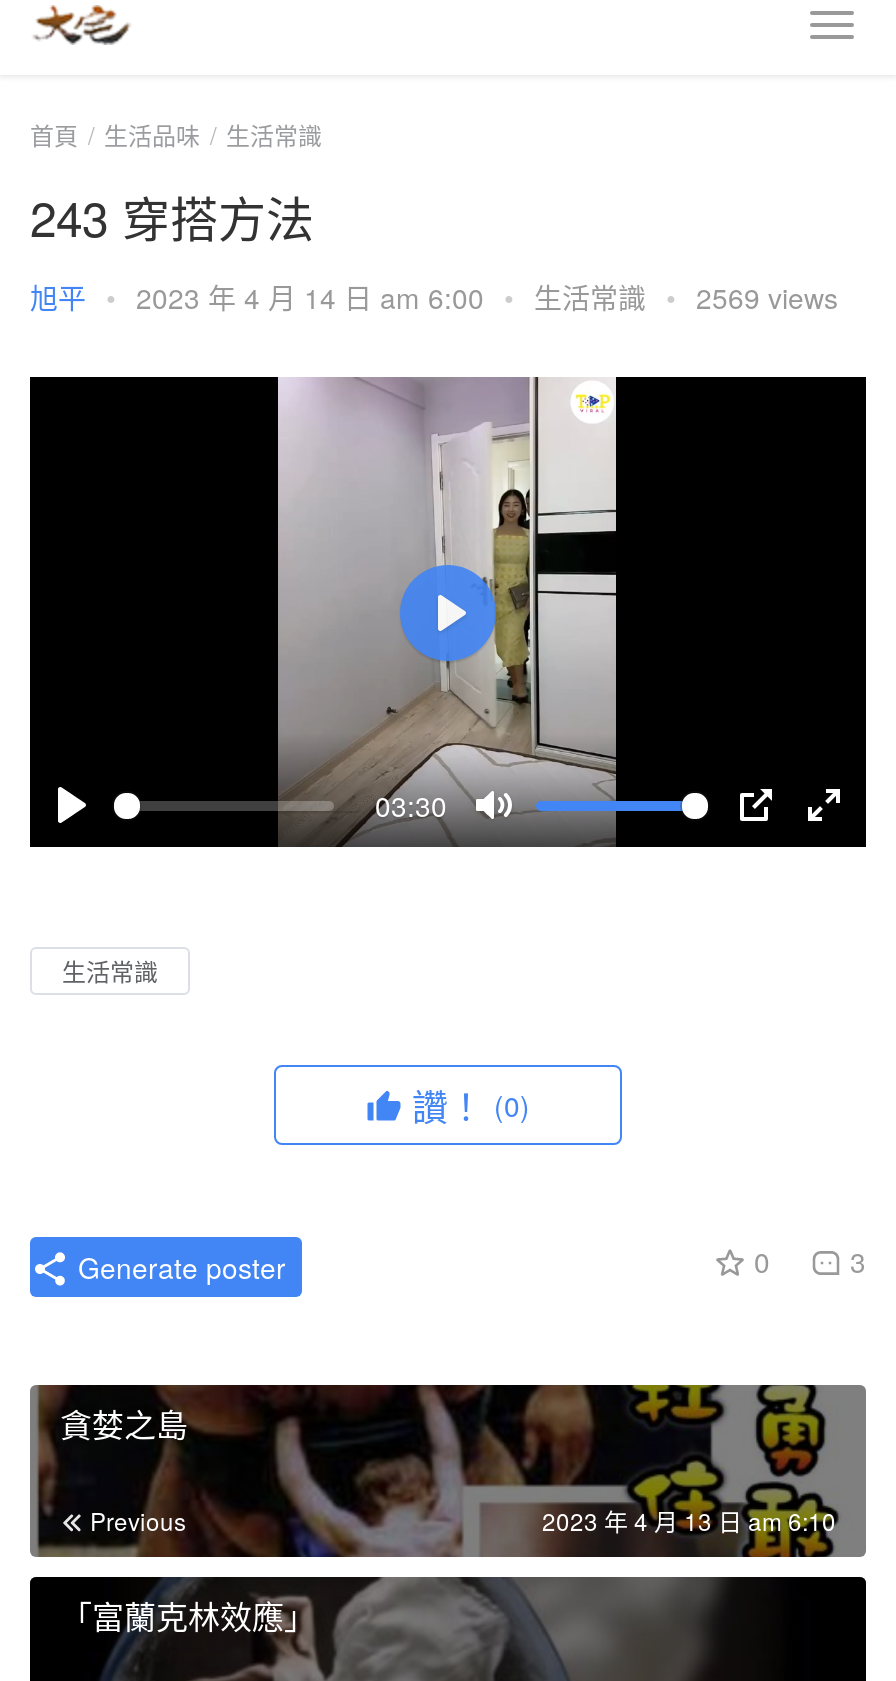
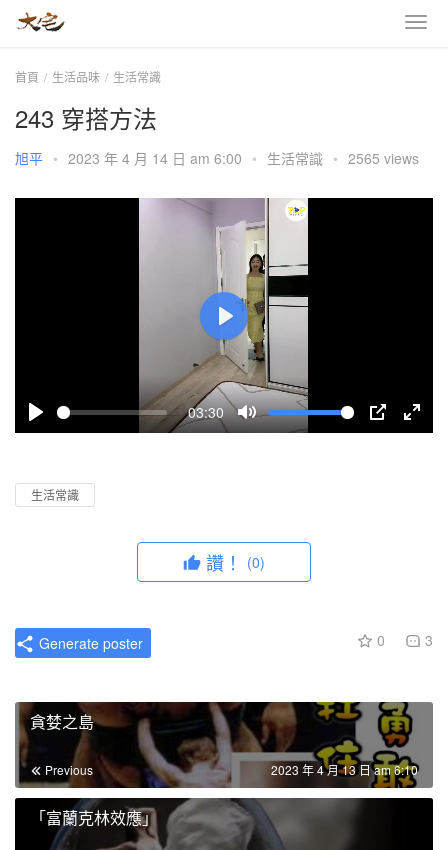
- 旭平 • 2023 年 4 月 14 日 am 6:00 • 生活常識 • 2569 views
+ 旭平 • 2023 年 4 月 14 日 am 6:00 • 生活常識 • 2565 views
